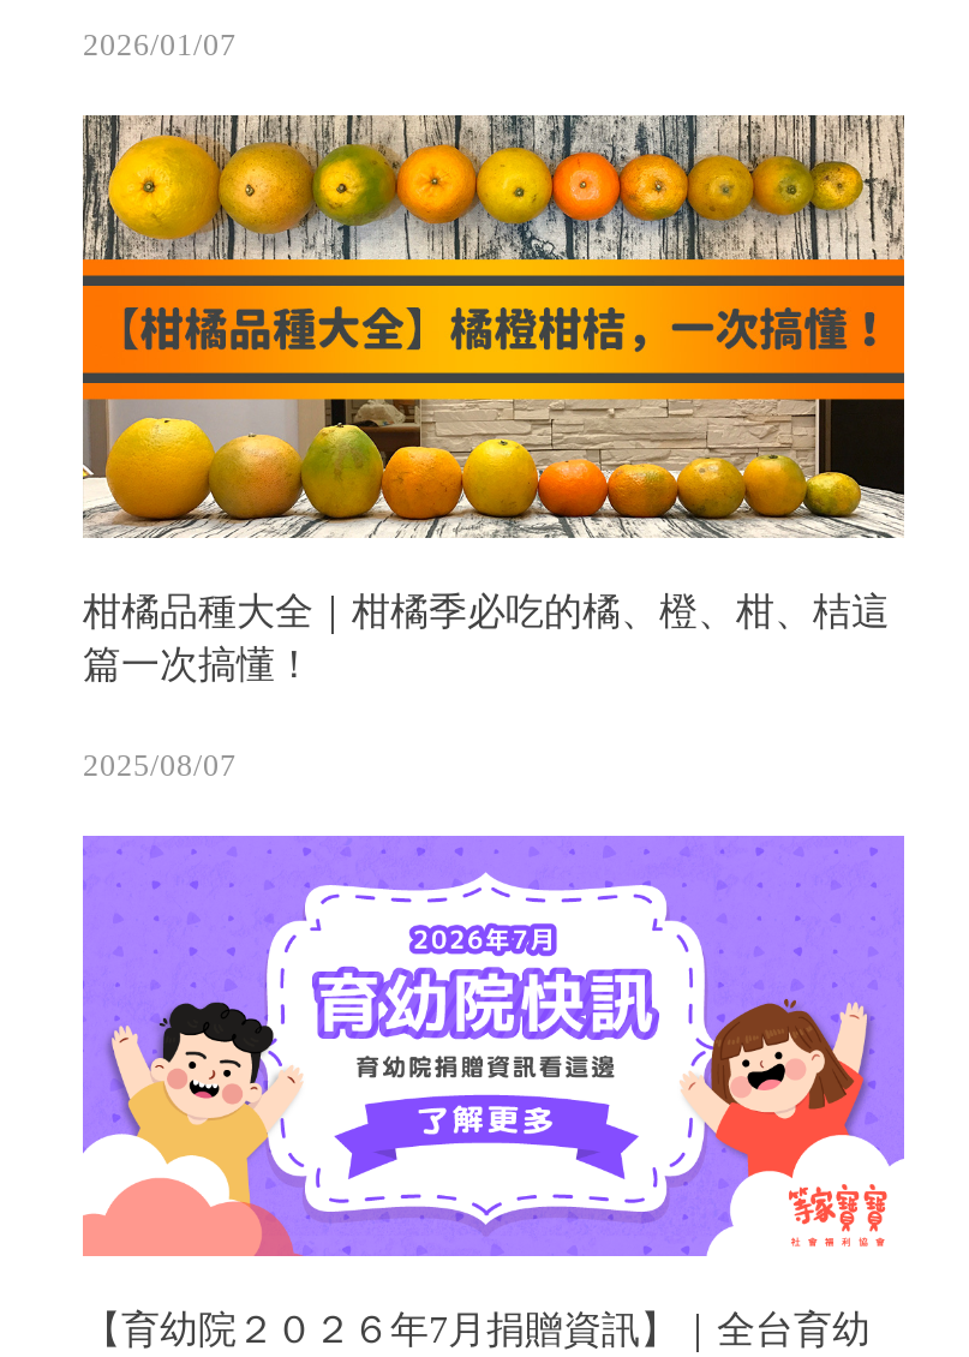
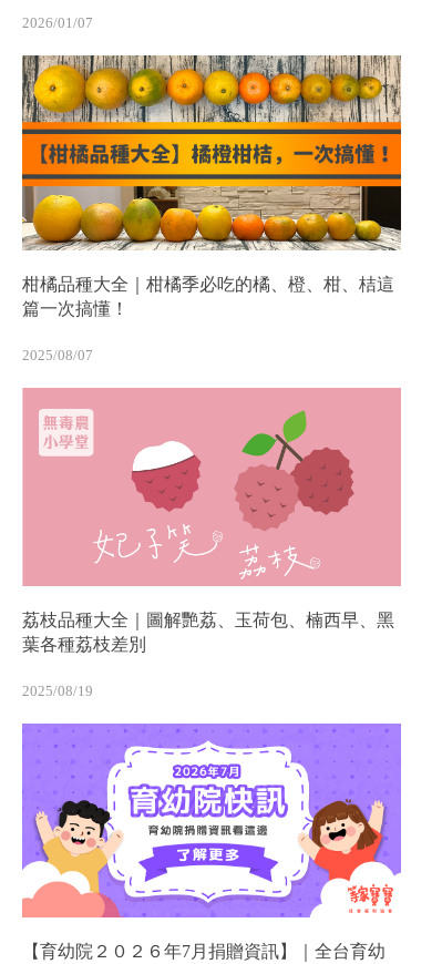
+ [image]
+ 荔枝品種大全｜圖解艷荔、玉荷包、楠西早、黑
+ 葉各種荔枝差別
+ 2025/08/19
